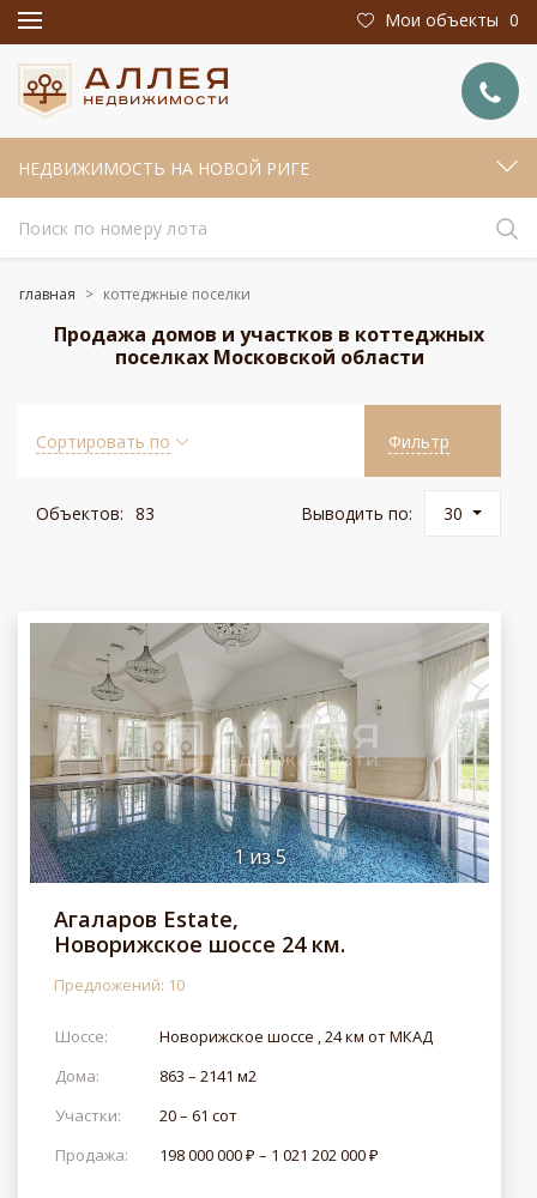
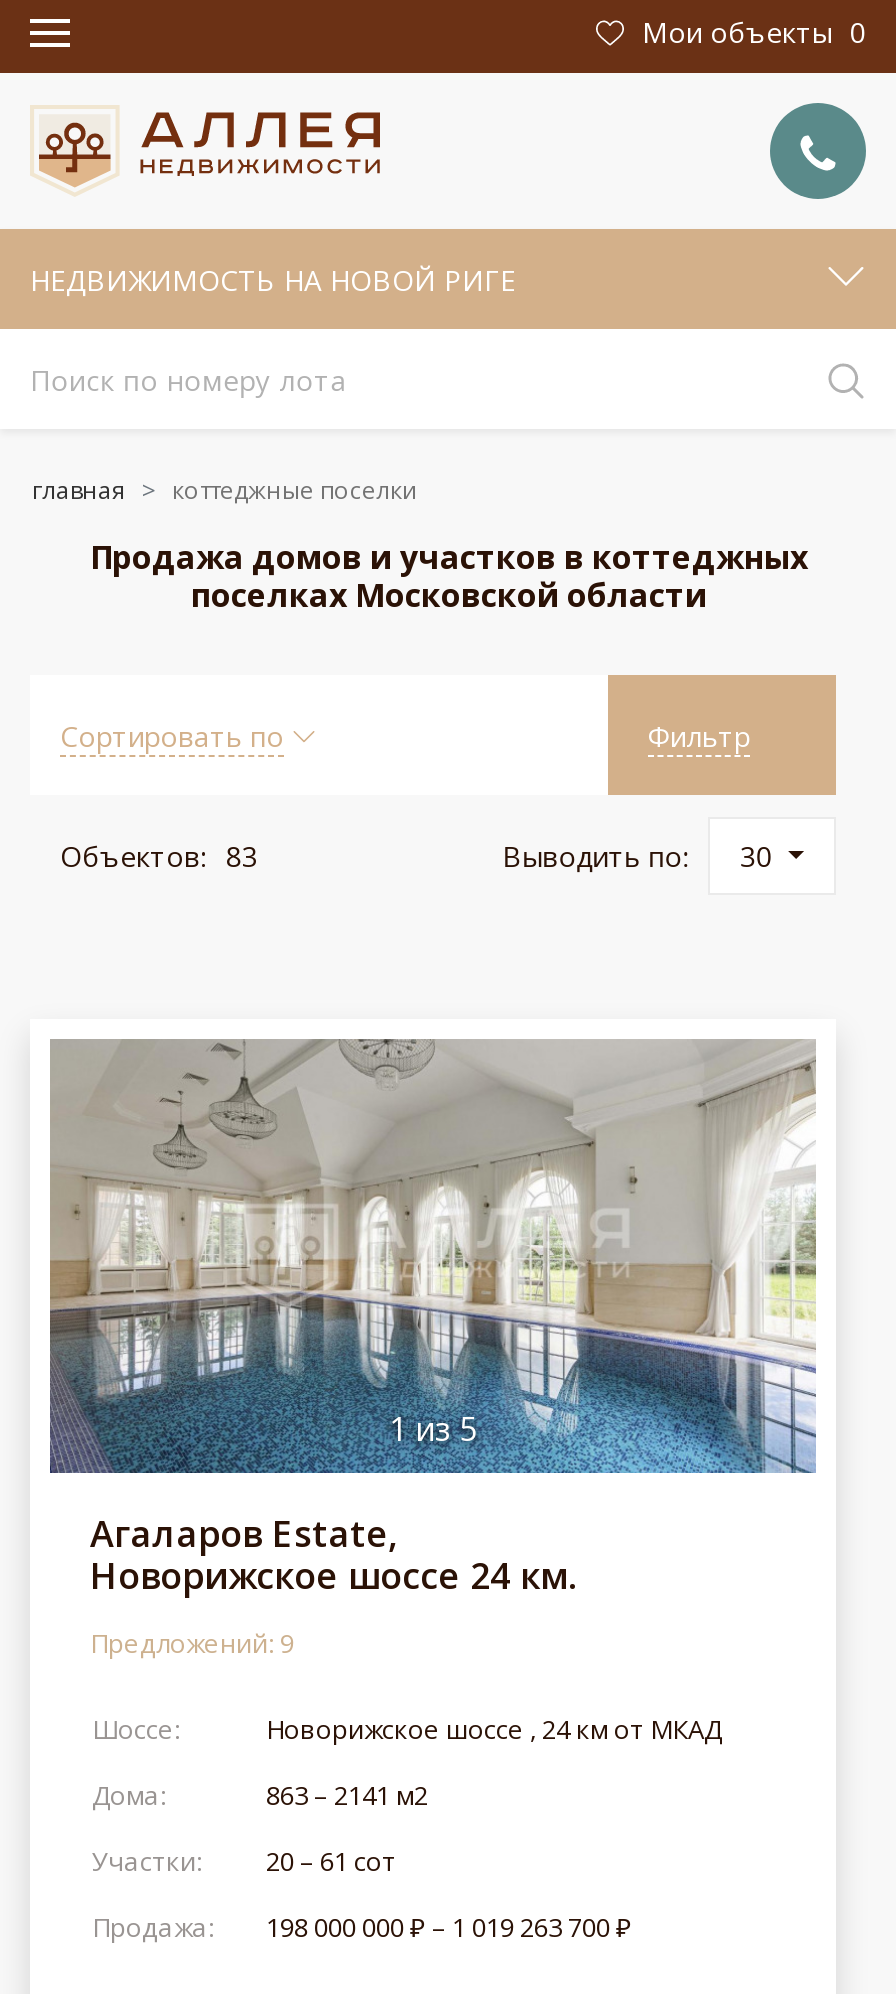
- Предложений: 10
+ Предложений: 9

- Продажа: 198 000 000 ₽ – 1 021 202 000 ₽
+ Продажа: 198 000 000 ₽ – 1 019 263 700 ₽
